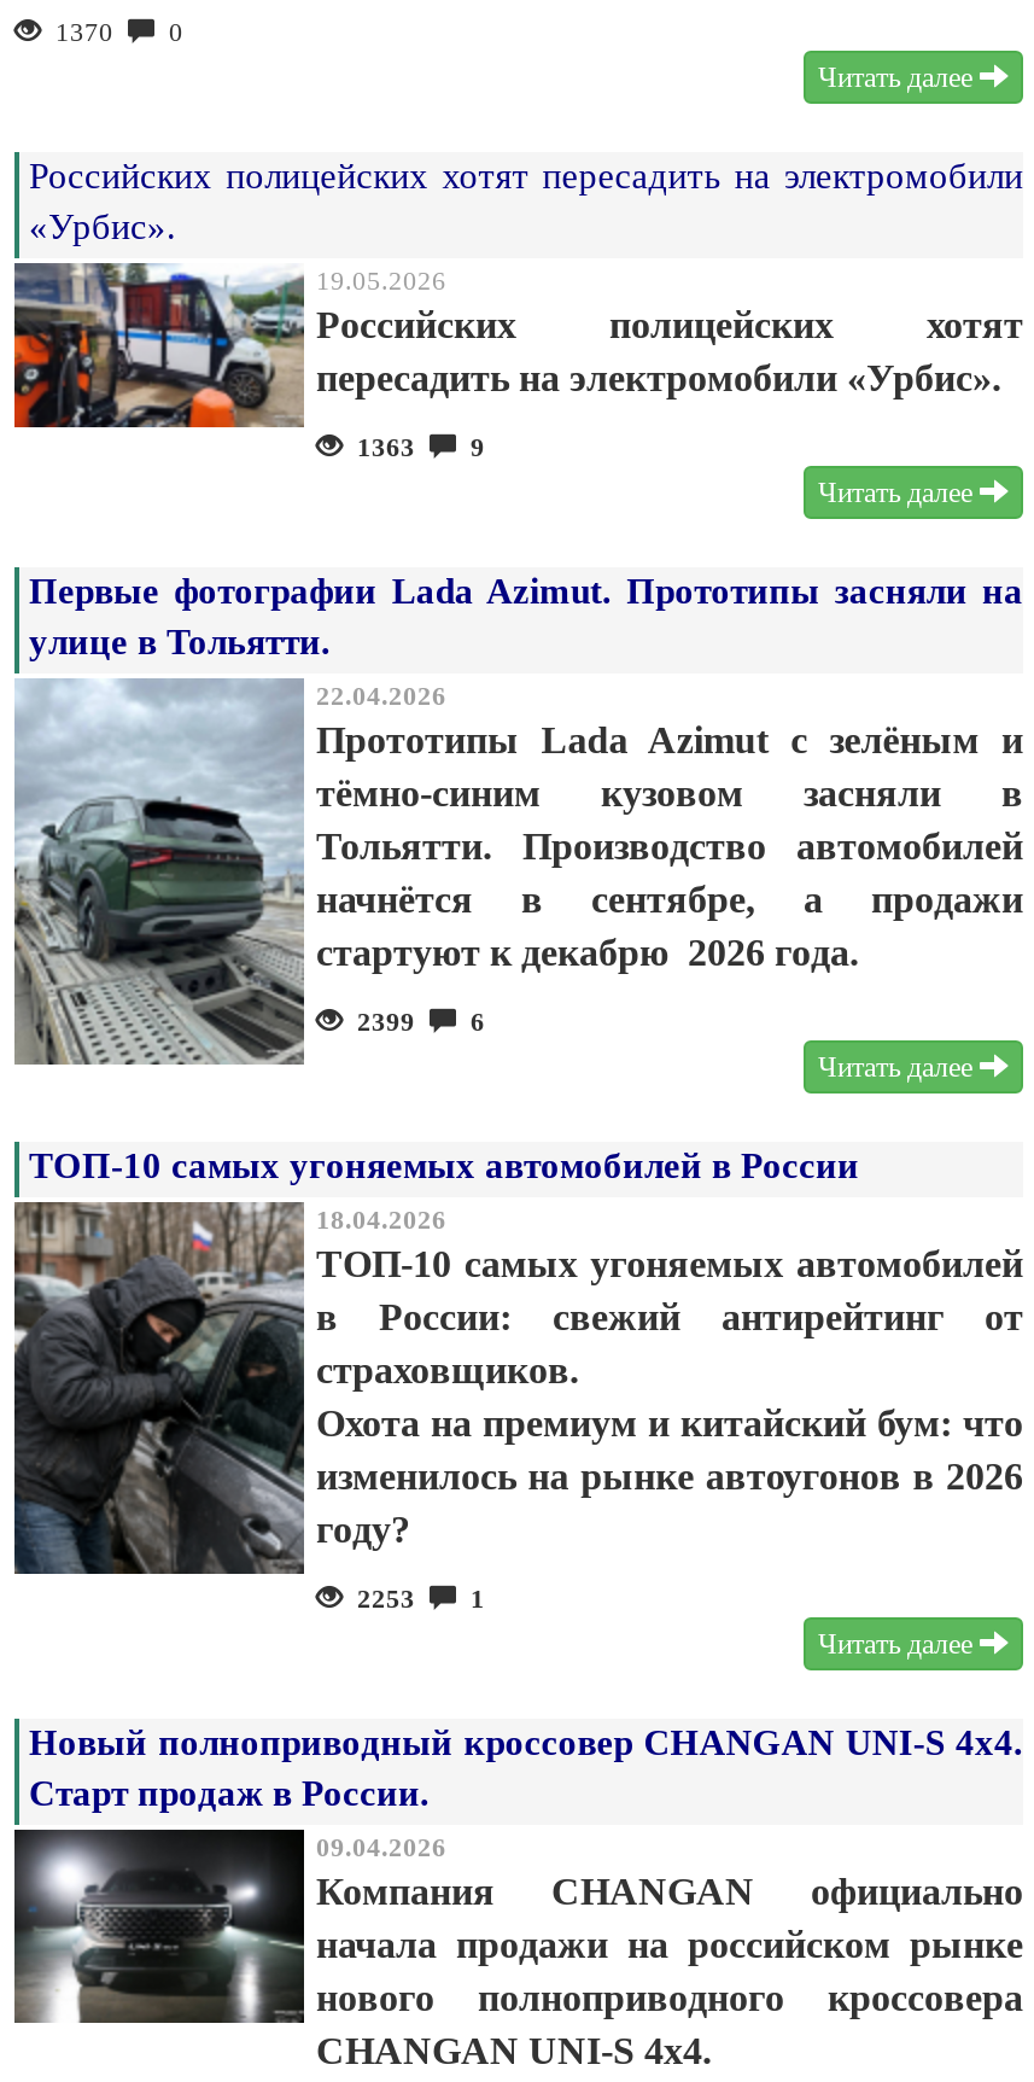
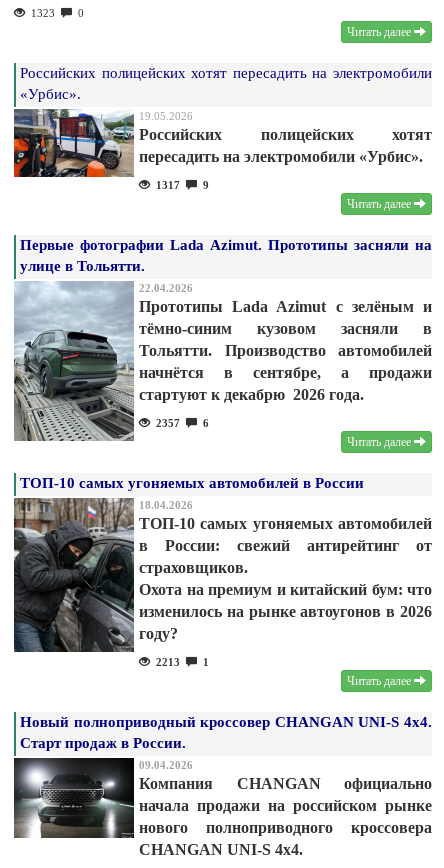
- 1370 0
+ 1323 0

- 1363 9
+ 1317 9

- 2399 6
+ 2357 6

- 2253 1
+ 2213 1
